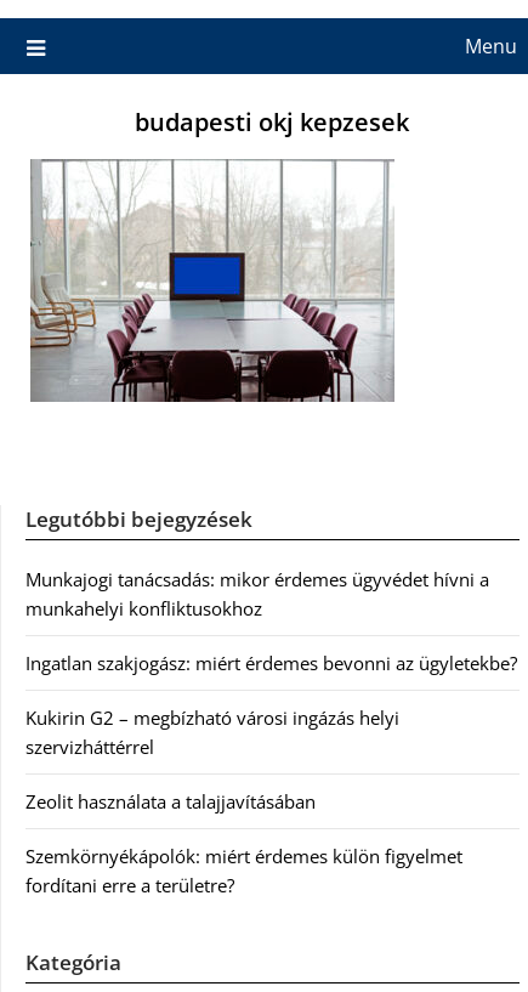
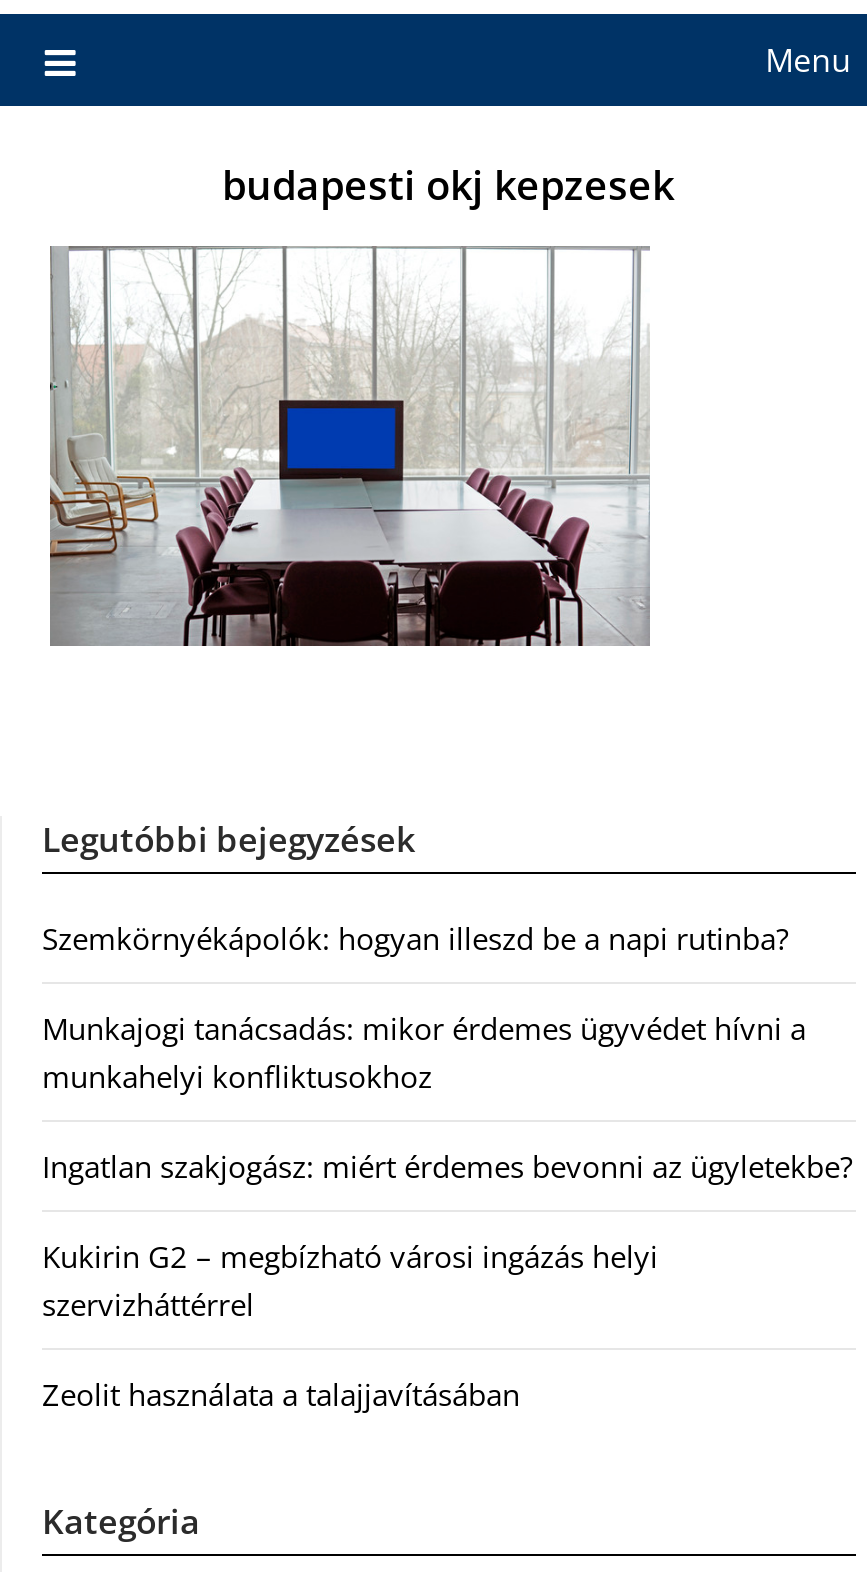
+ Szemkörnyékápolók: hogyan illeszd be a napi rutinba?

moved down: Munkajogi tanácsadás: mikor érdemes ügyvédet hívni a | munkahelyi konfliktusokhoz | Ingatlan szakjogász: miért érdemes bevonni az ügyletekbe? | Kukirin G2 – megbízható városi ingázás helyi | szervizháttérrel | Zeolit használata a talajjavításában

- Szemkörnyékápolók: miért érdemes külön figyelmet
- fordítani erre a területre?
